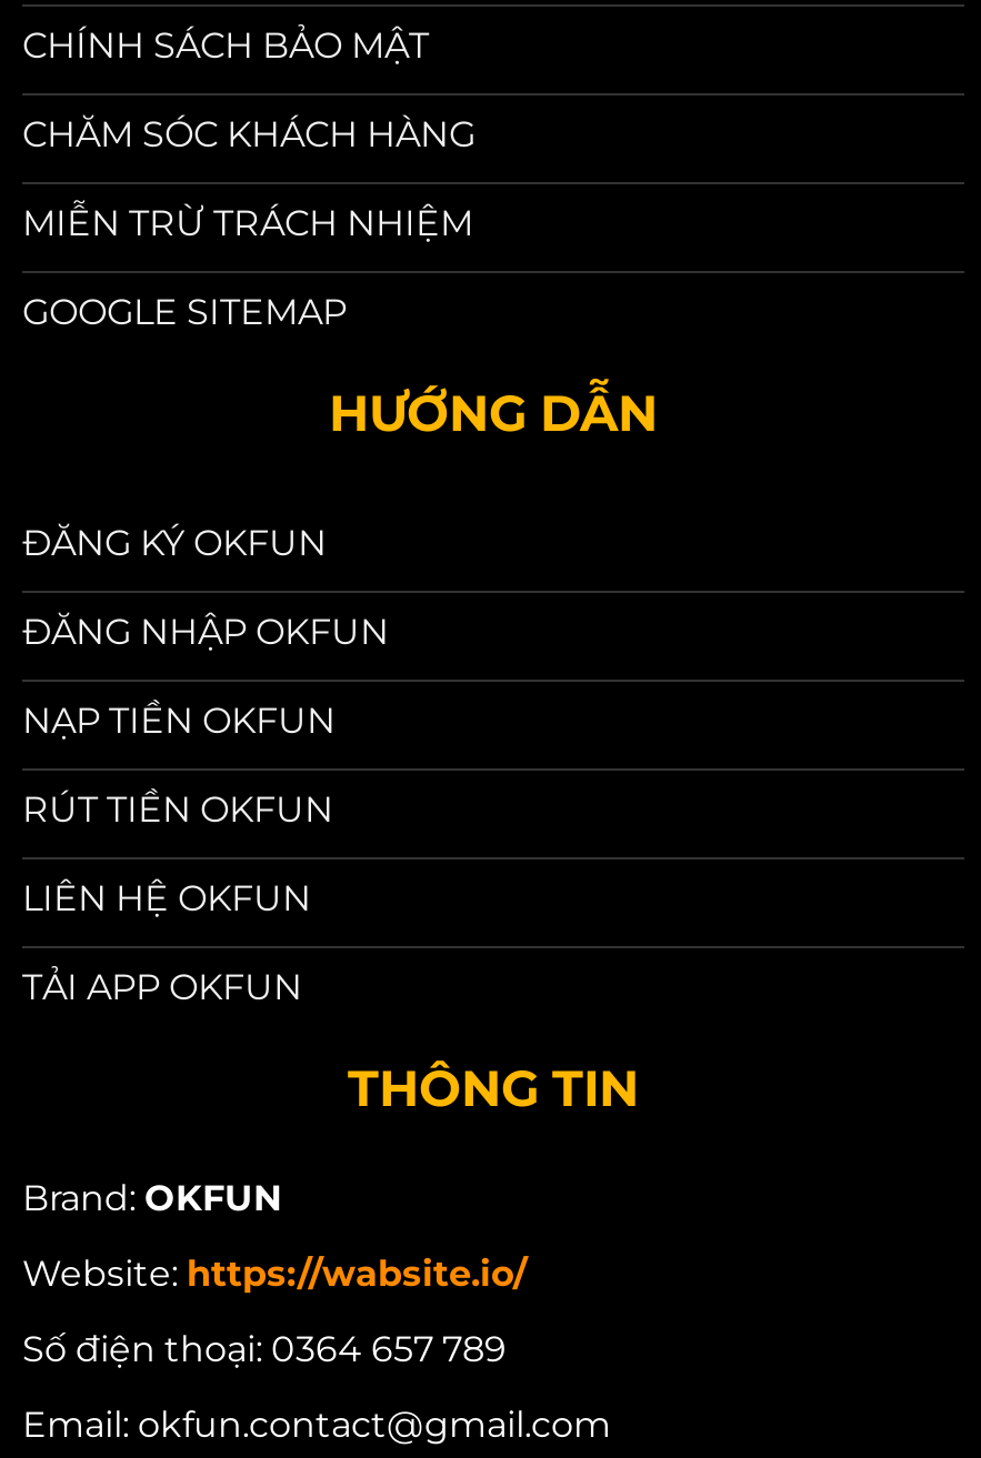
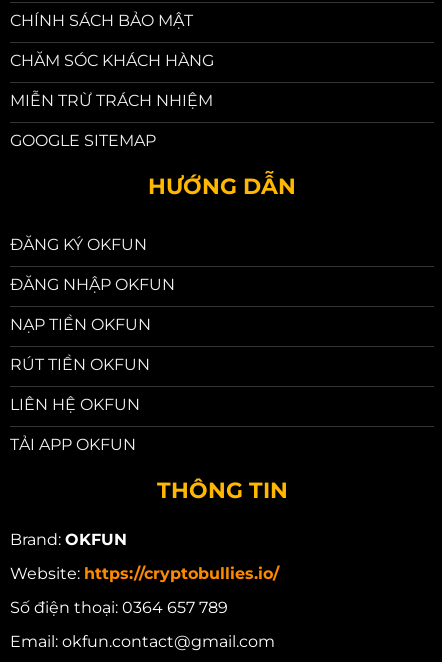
- Website: https://wabsite.io/
+ Website: https://cryptobullies.io/
